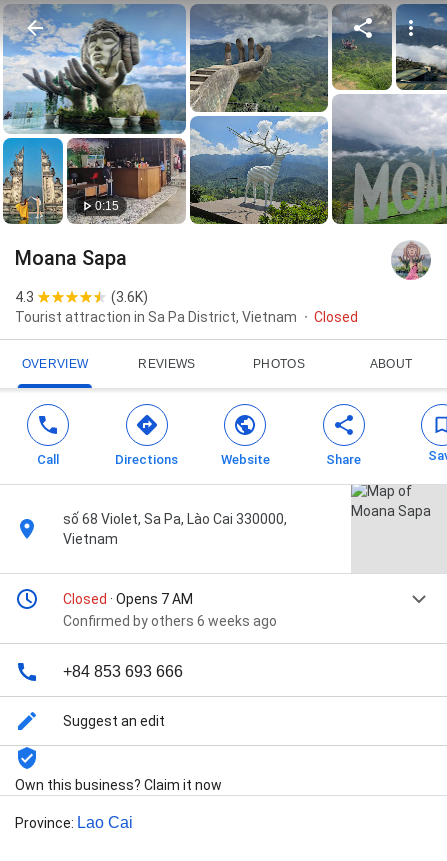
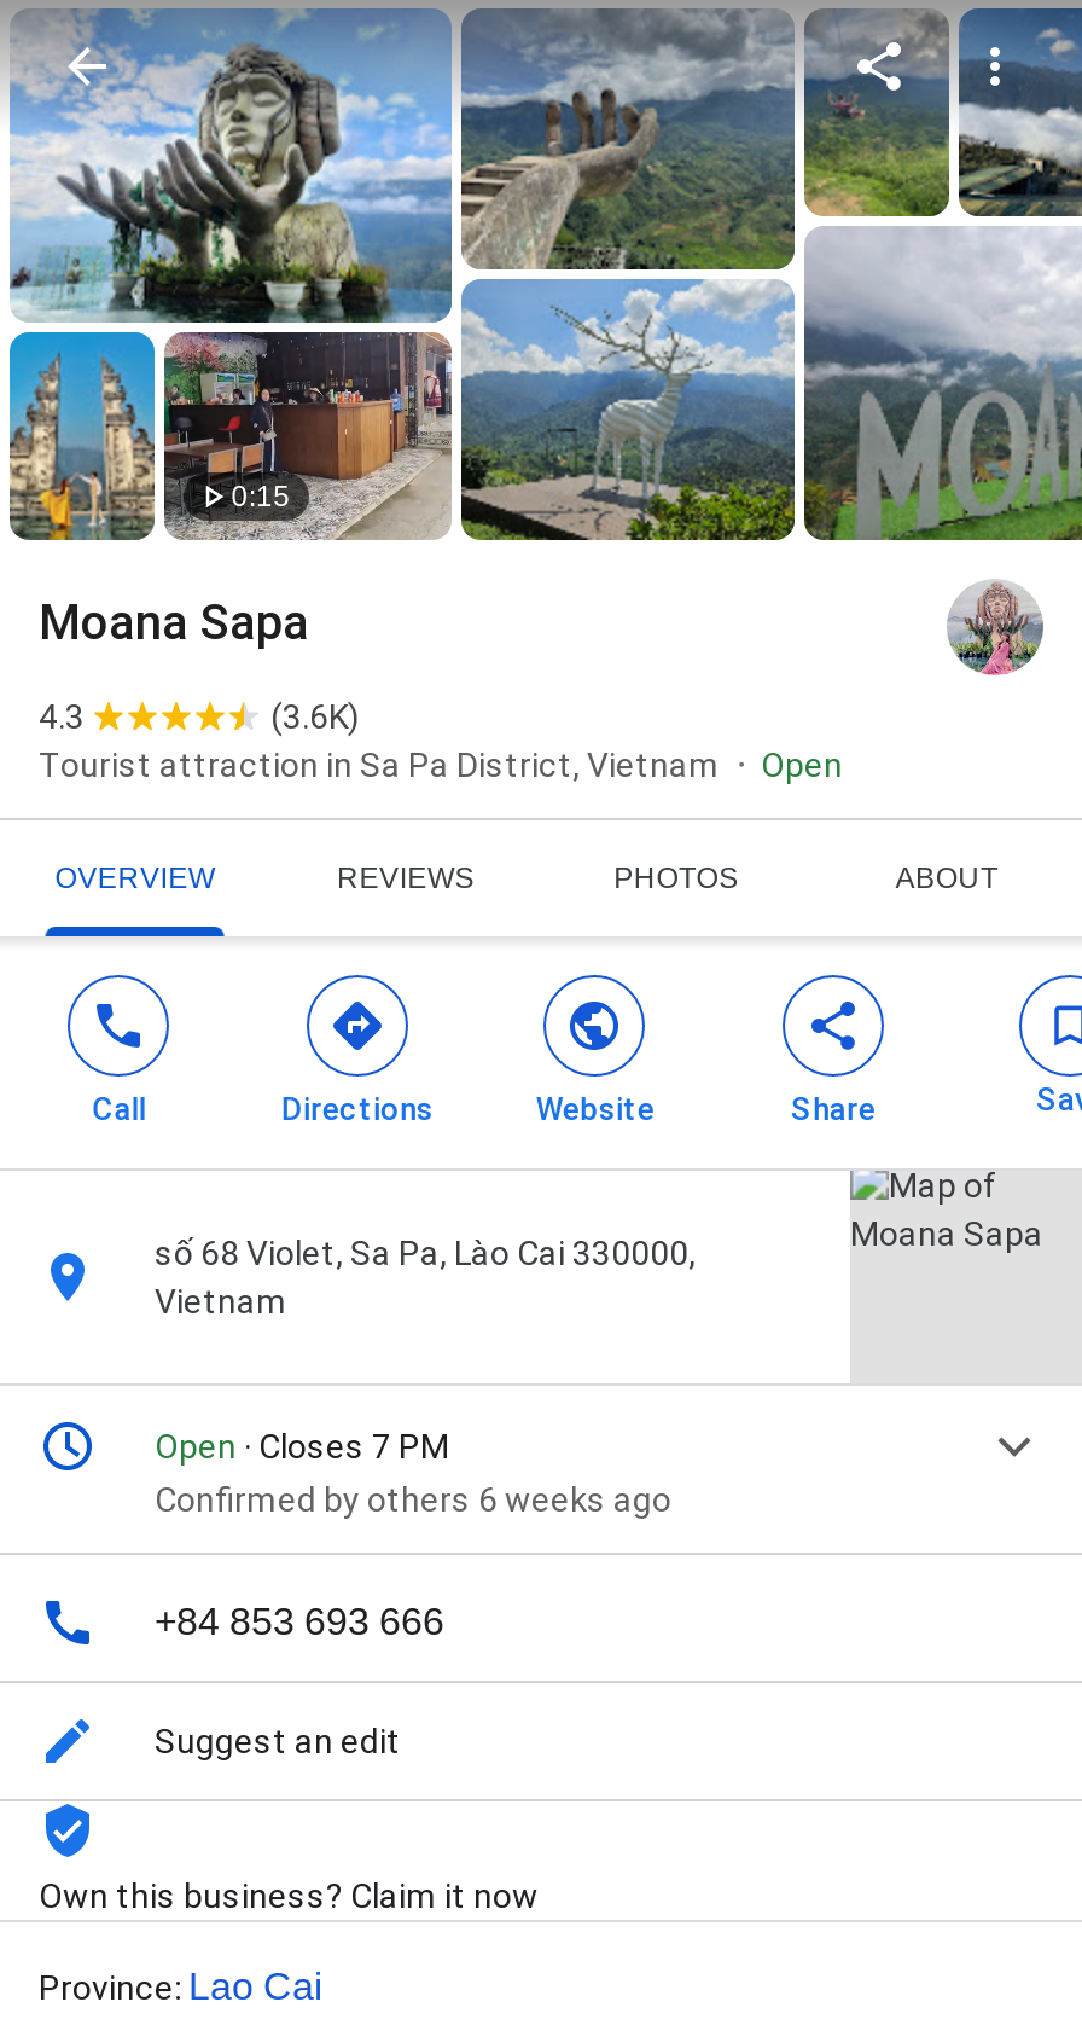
- Closed
+ Open

- Closed · Opens 7 AM
+ Open · Closes 7 PM
